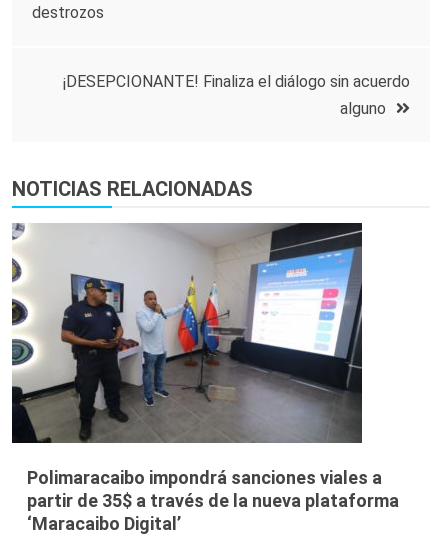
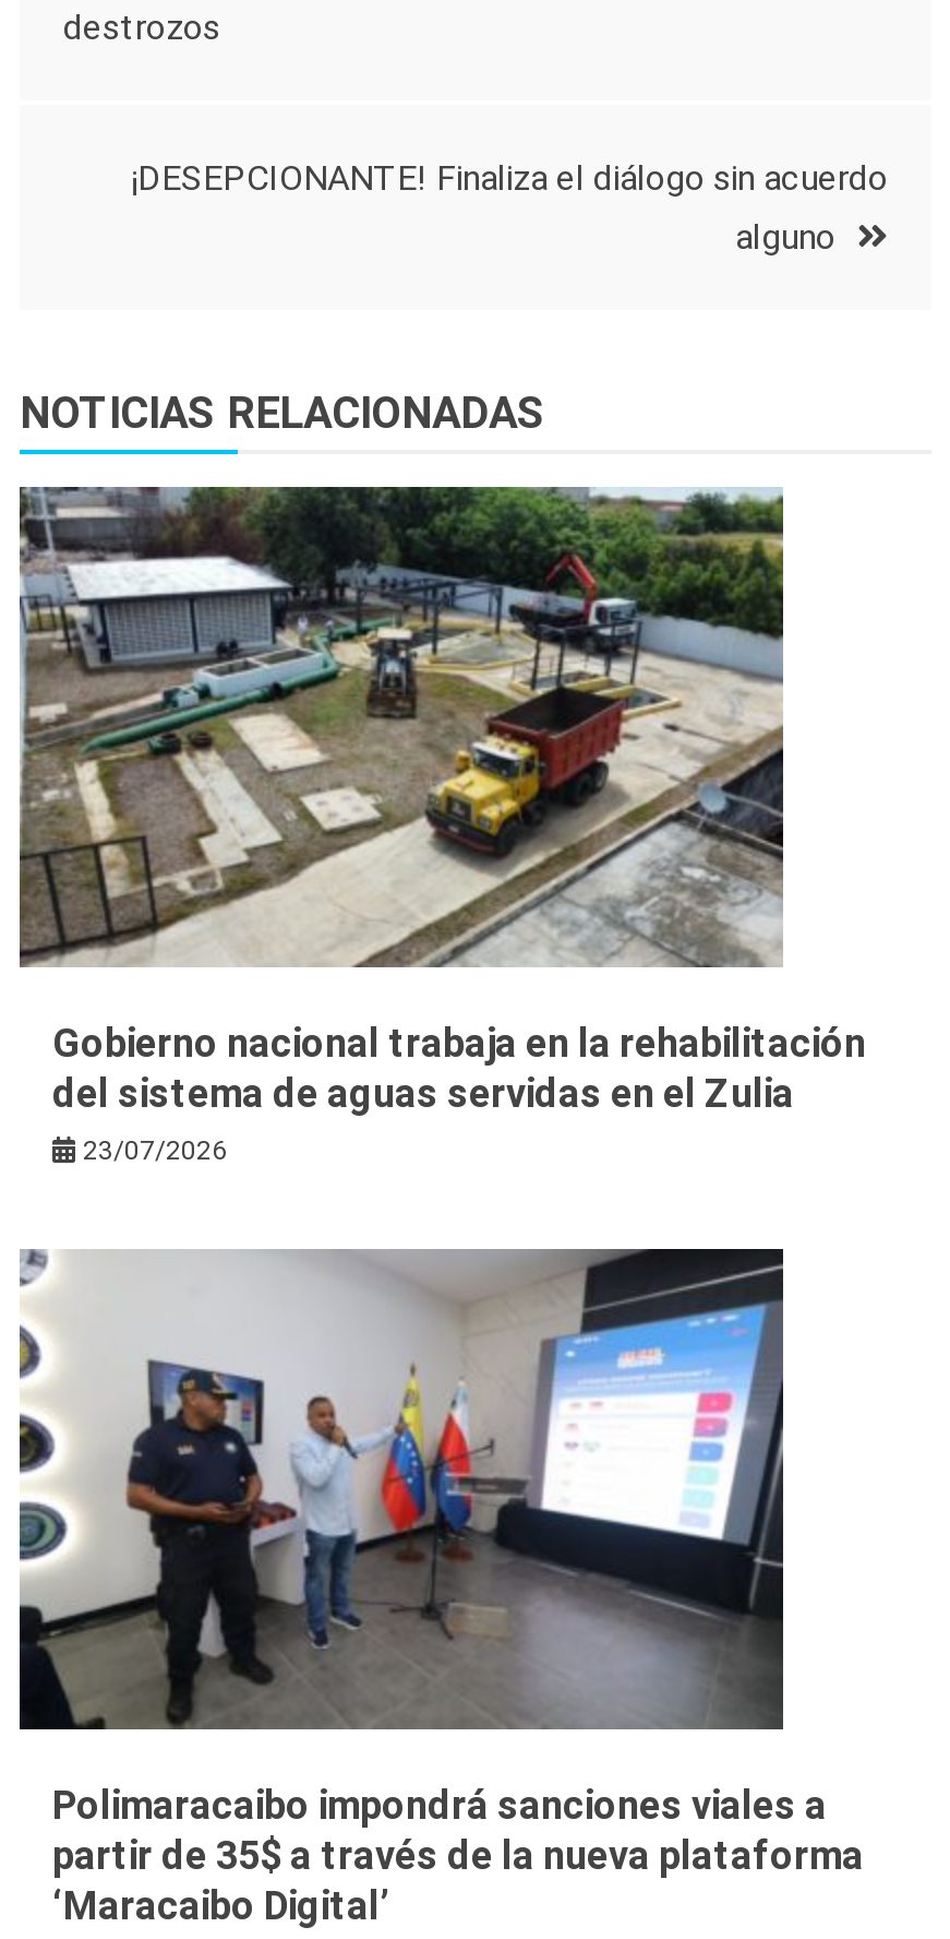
+ [image]
+ Gobierno nacional trabaja en la rehabilitación
+ del sistema de aguas servidas en el Zulia
+ 23/07/2026
